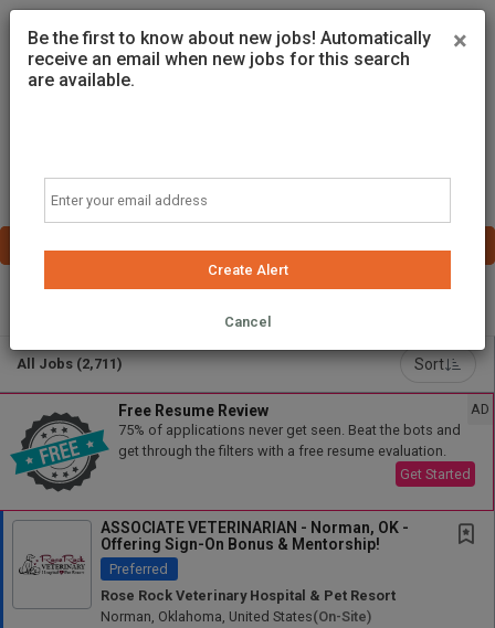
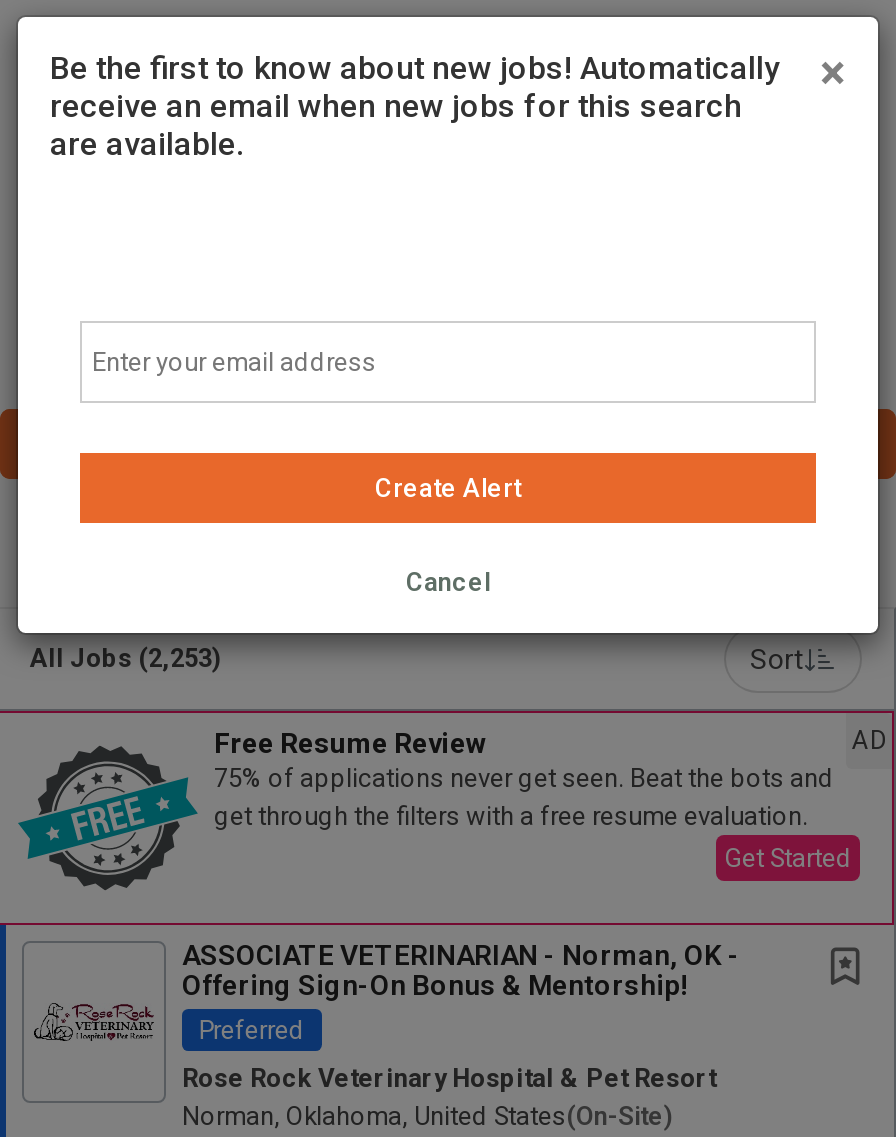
- All Jobs (2,711)
+ All Jobs (2,253)
